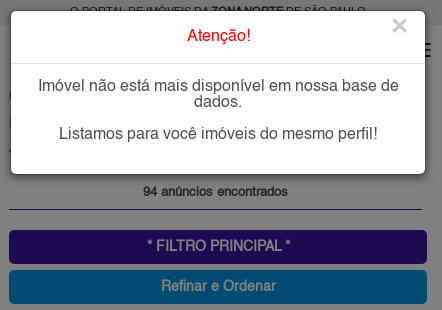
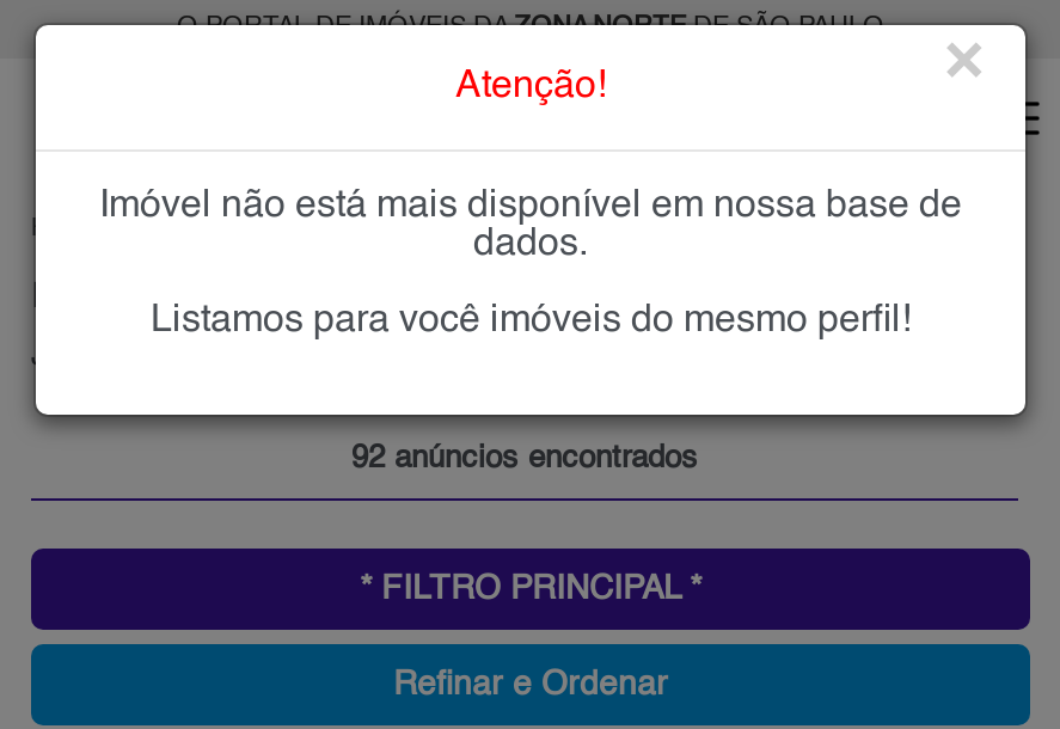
- 94 anúncios encontrados
+ 92 anúncios encontrados
